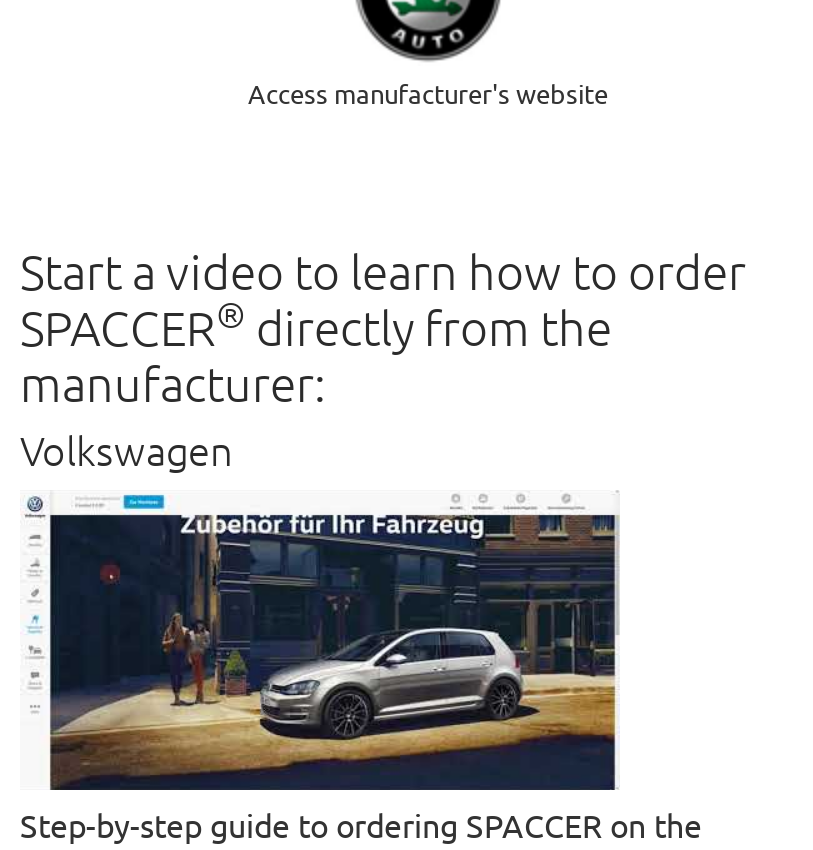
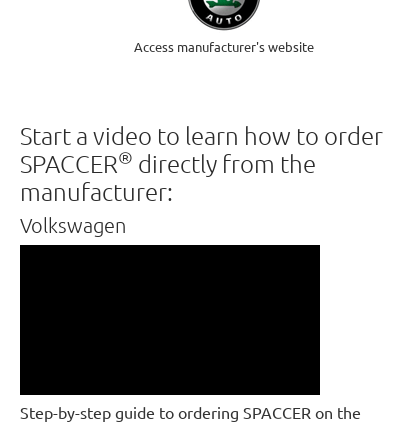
- [image]
